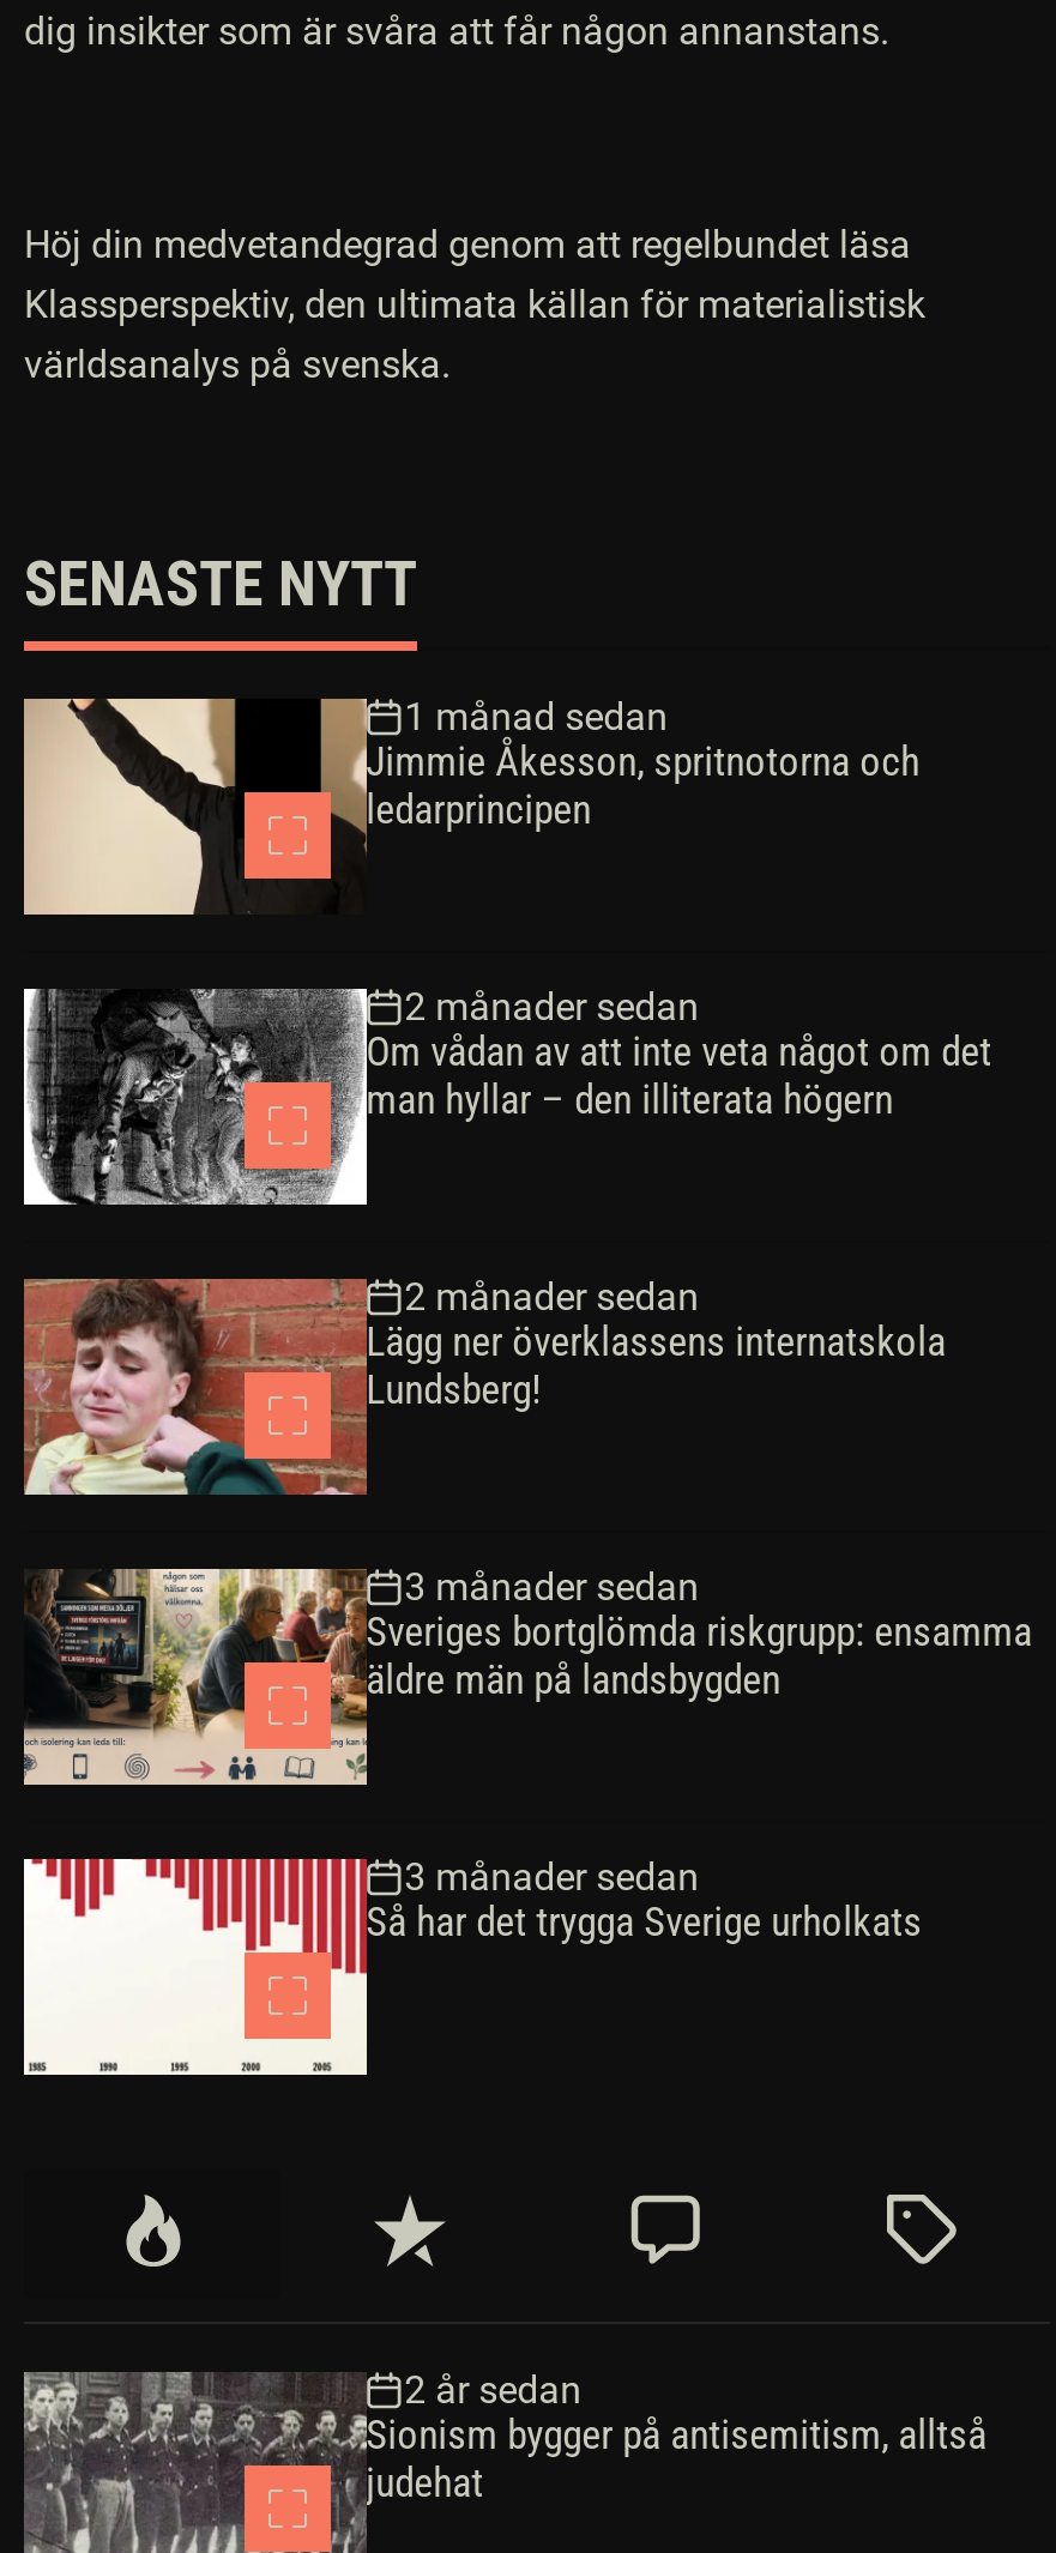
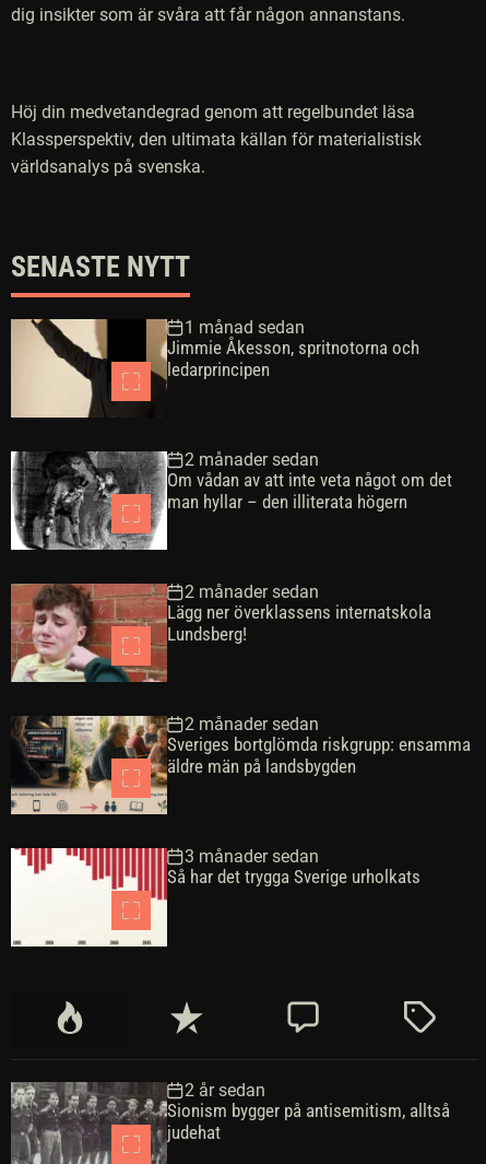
- 3 månader sedan
+ 2 månader sedan
